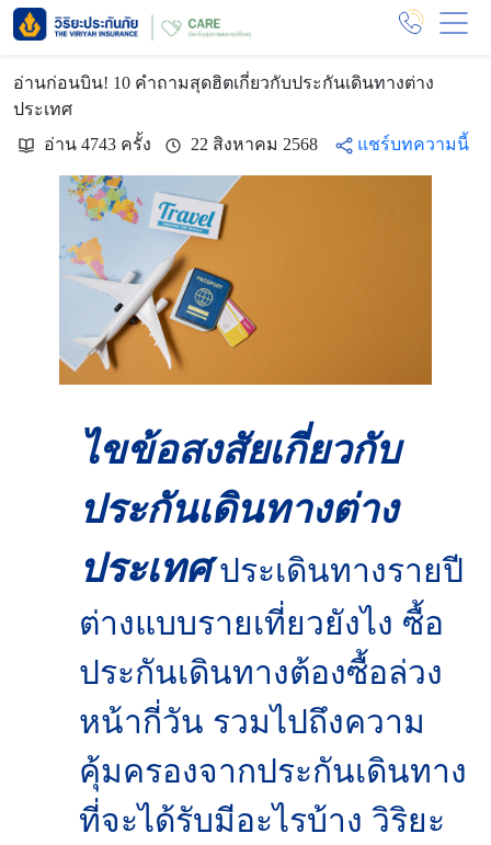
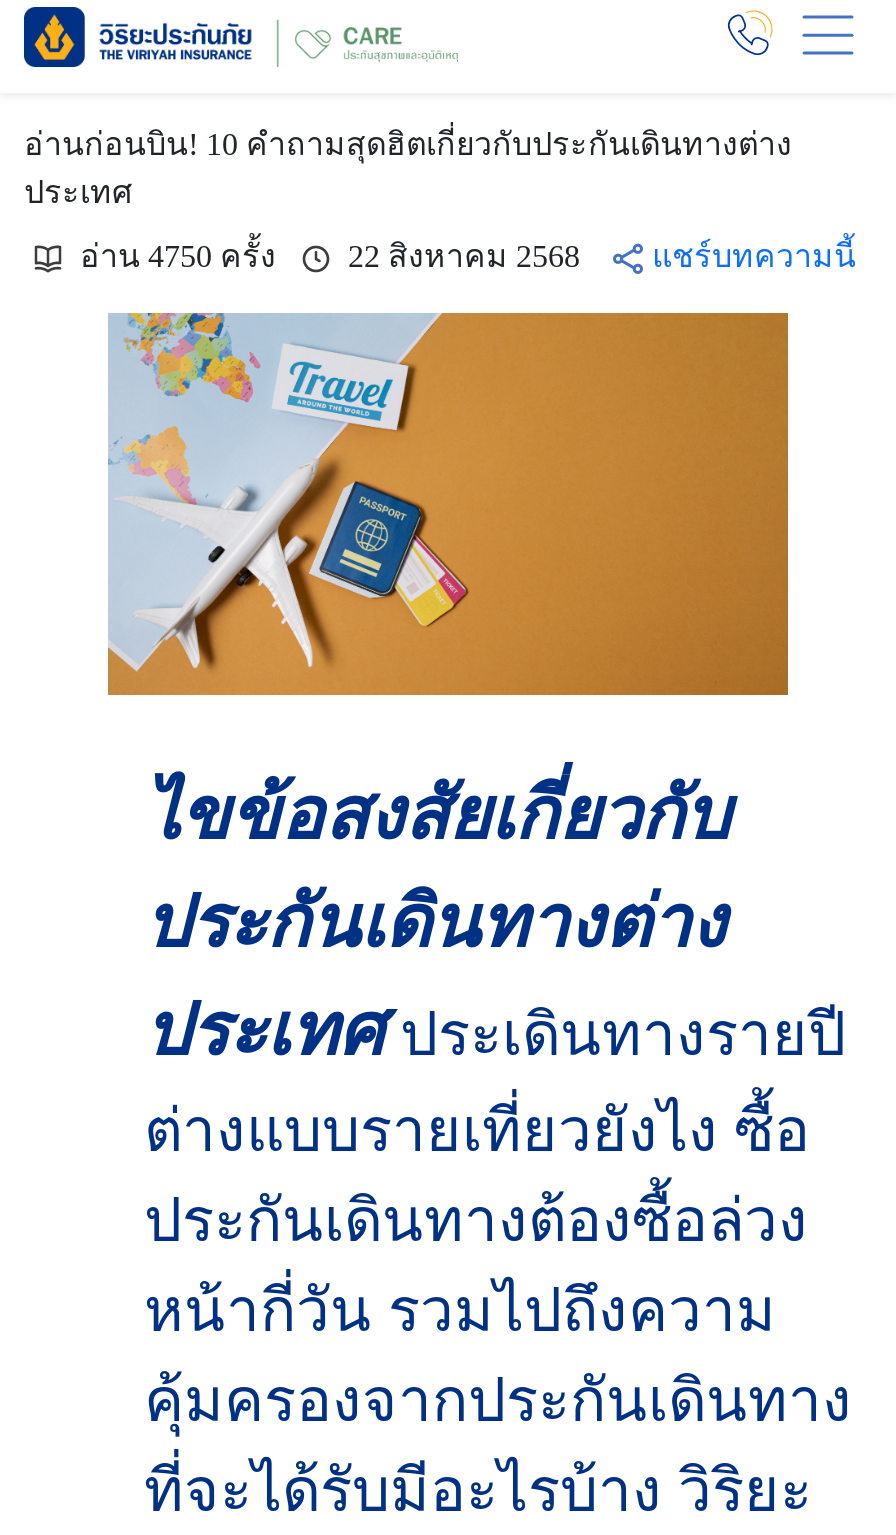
- อ่าน 4743 ครั้ง
+ อ่าน 4750 ครั้ง
